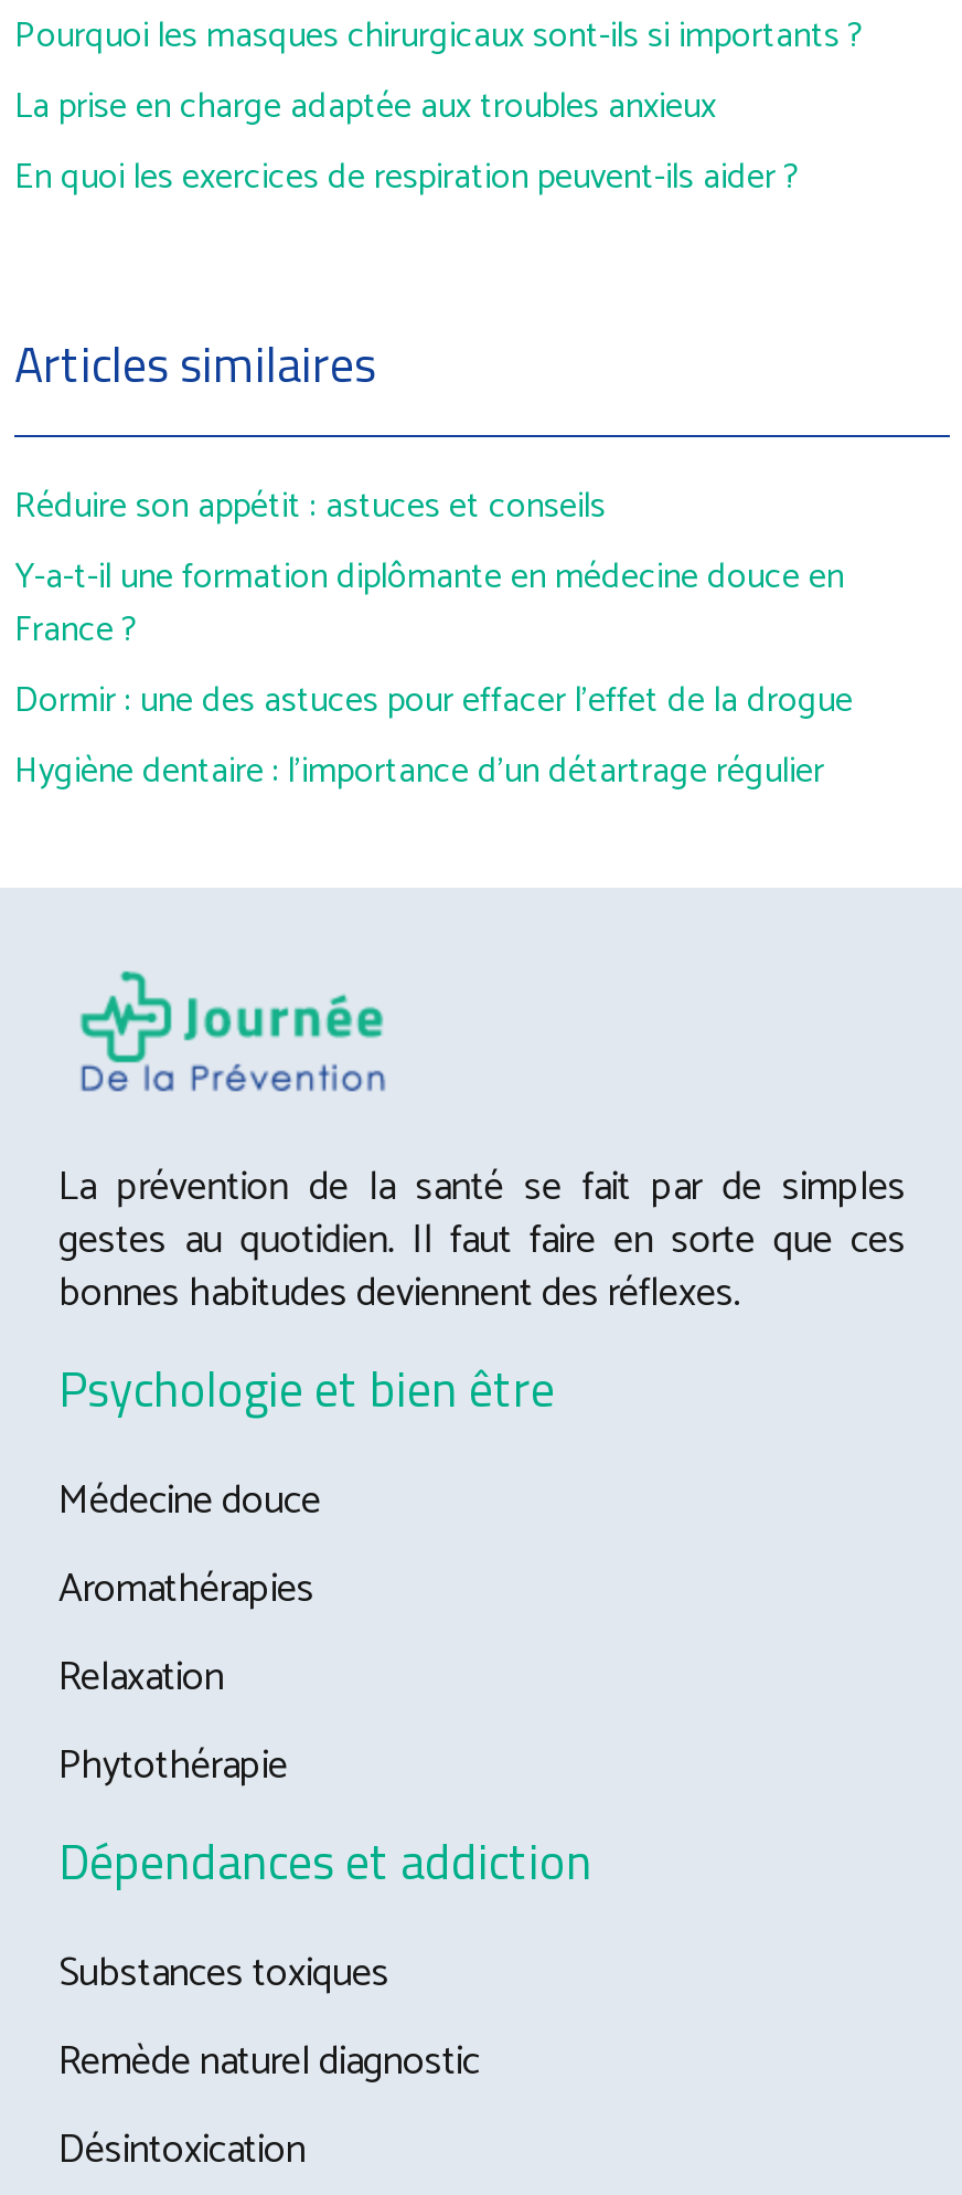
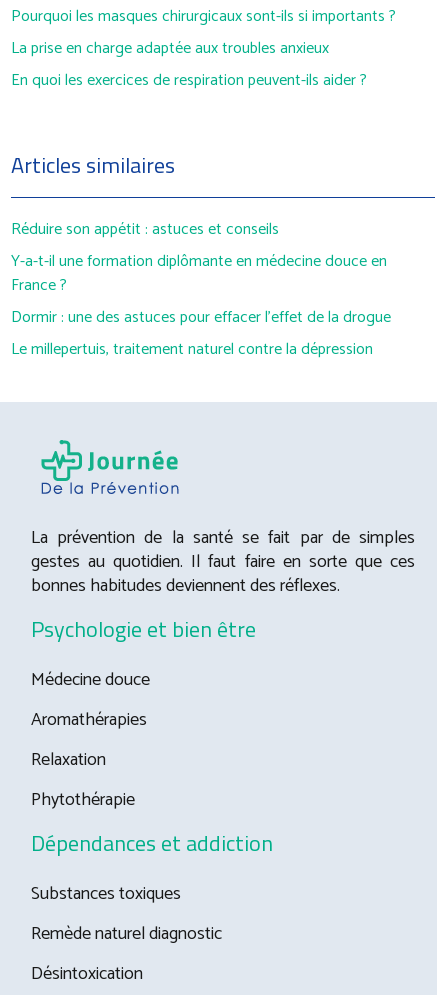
- Hygiène dentaire : l’importance d’un détartrage régulier
+ Le millepertuis, traitement naturel contre la dépression
